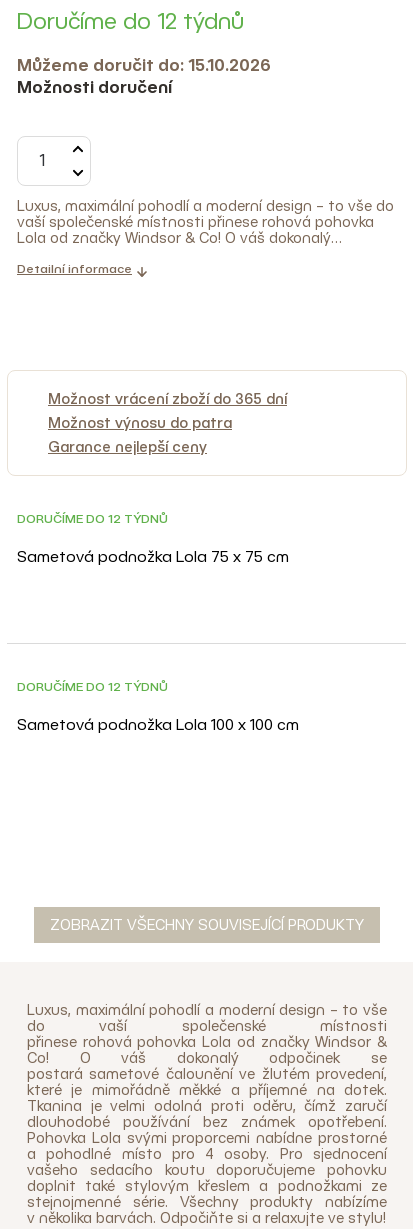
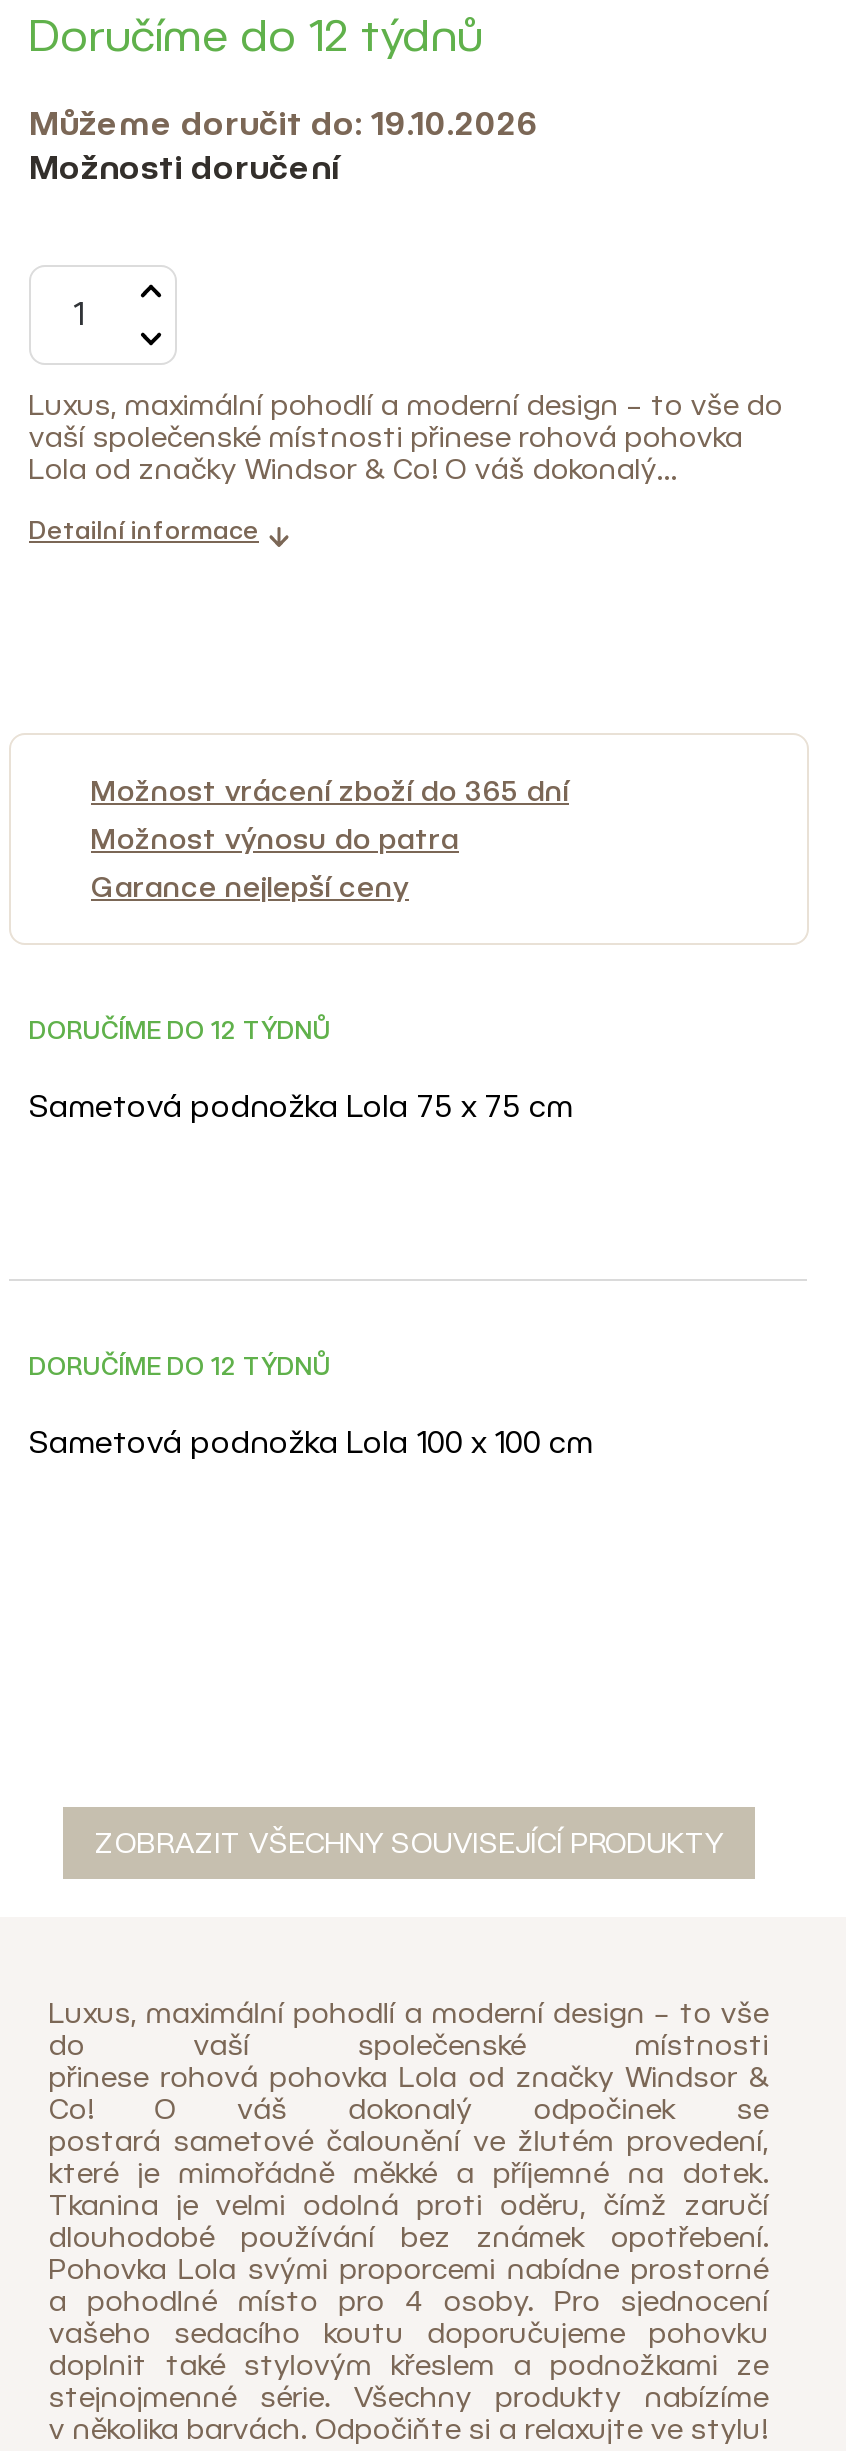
- Můžeme doručit do: 15.10.2026
+ Můžeme doručit do: 19.10.2026
